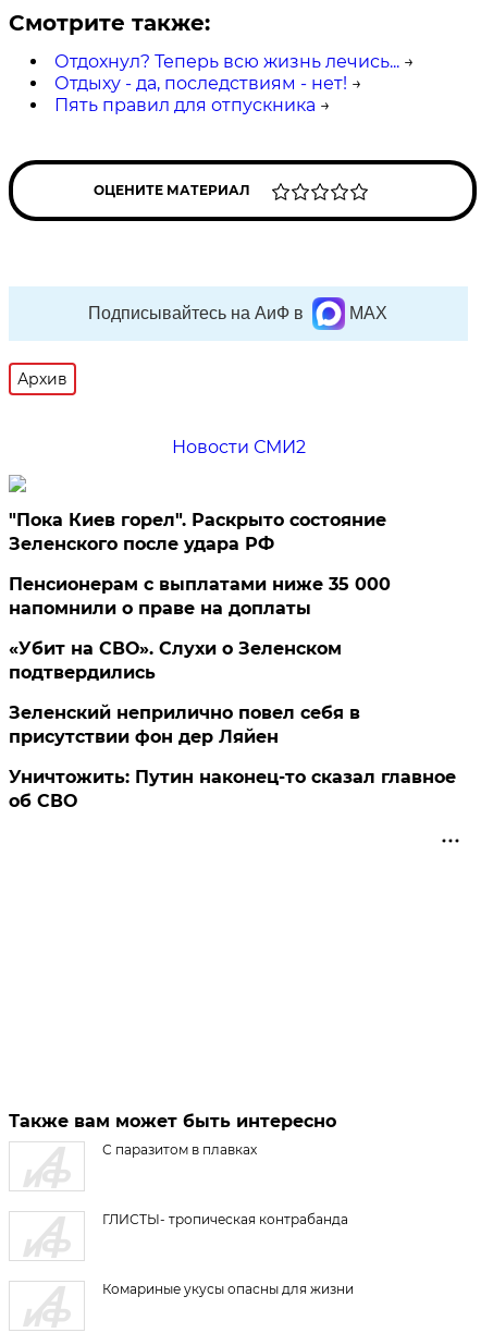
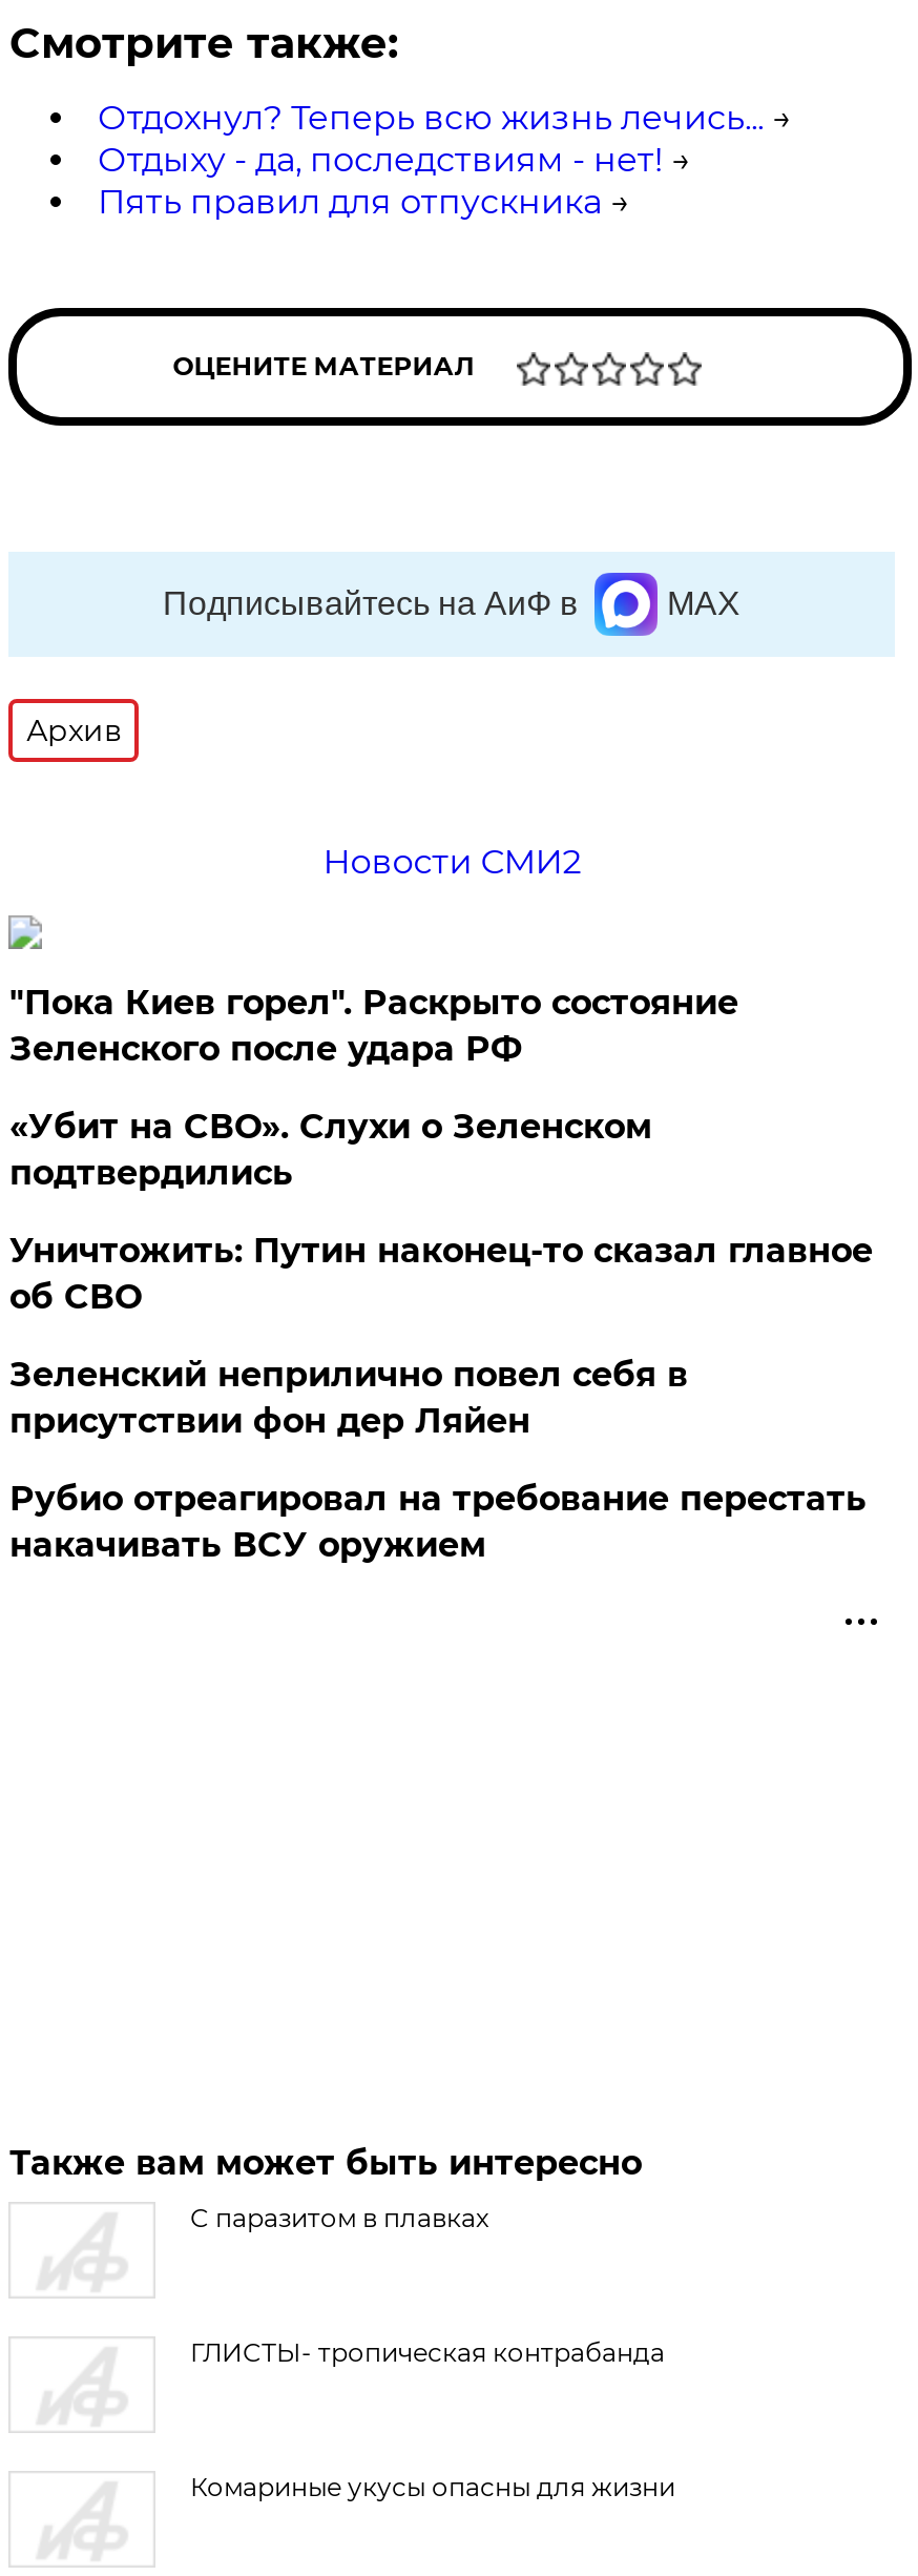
- Пенсионерам с выплатами ниже 35 000
- напомнили о праве на доплаты

moved up: «Убит на СВО». Слухи о Зеленском | подтвердились

+ Рубио отреагировал на требование перестать
+ накачивать ВСУ оружием

moved up: Уничтожить: Путин наконец-то сказал главное | об СВО
